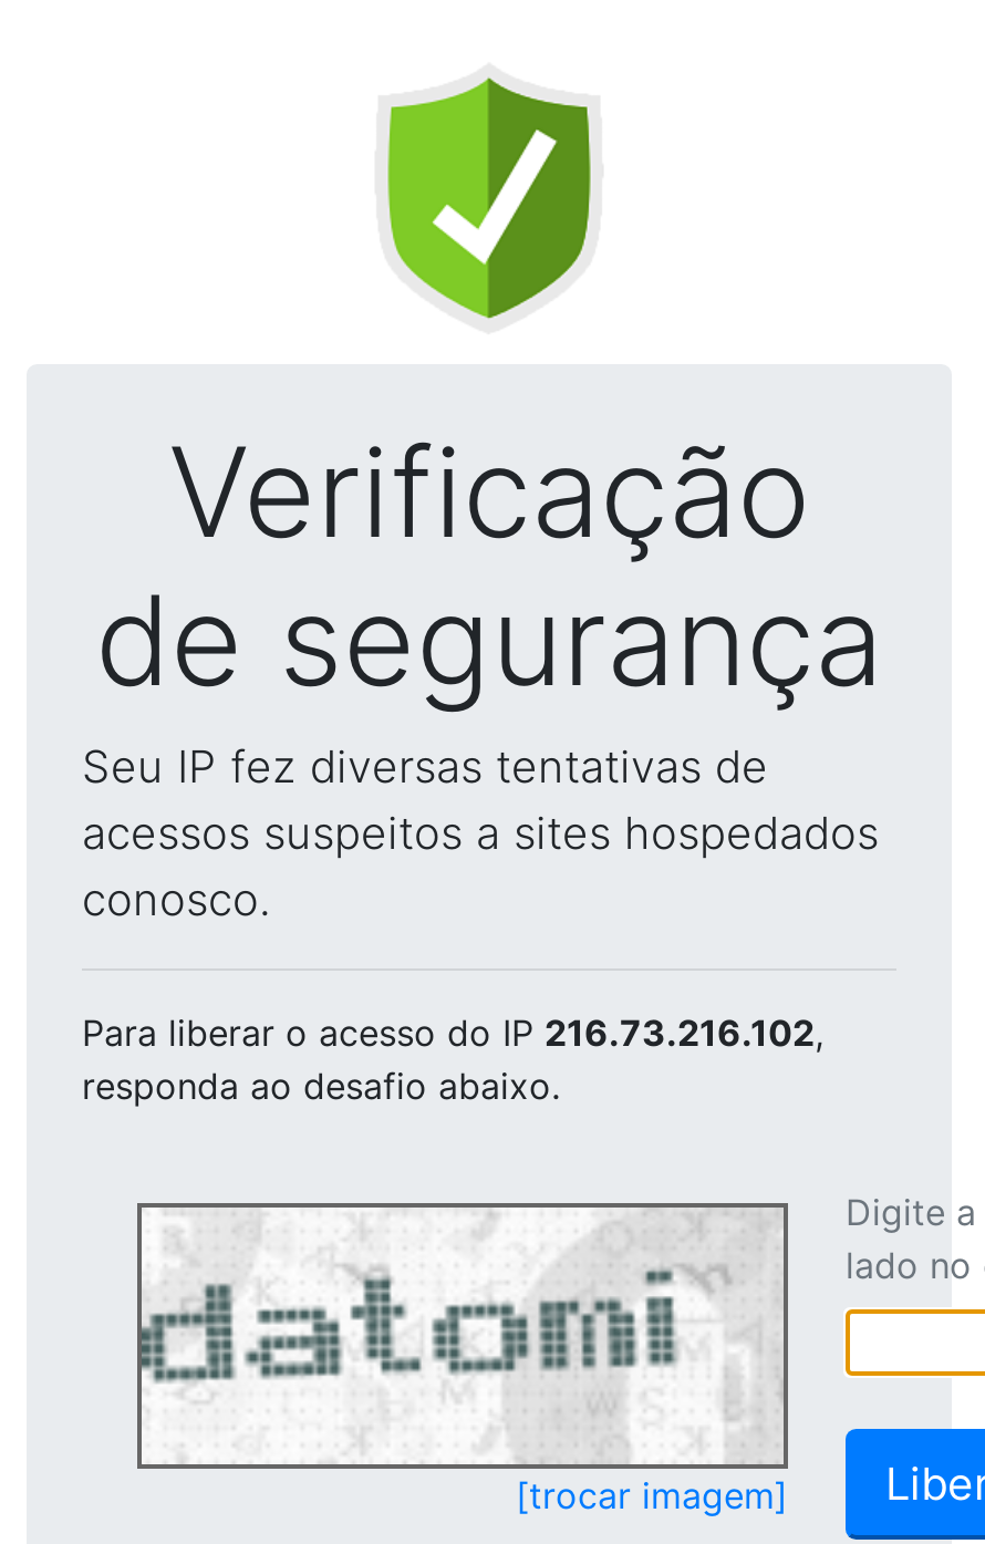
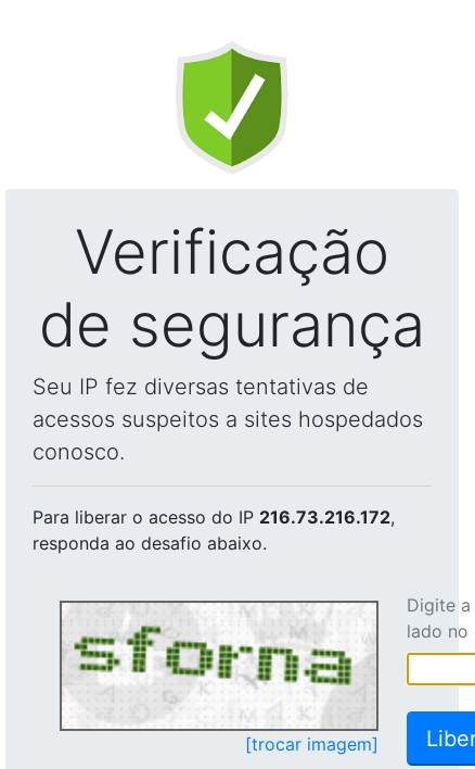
- Para liberar o acesso do IP 216.73.216.102,
+ Para liberar o acesso do IP 216.73.216.172,

- [image]
+ [image]
